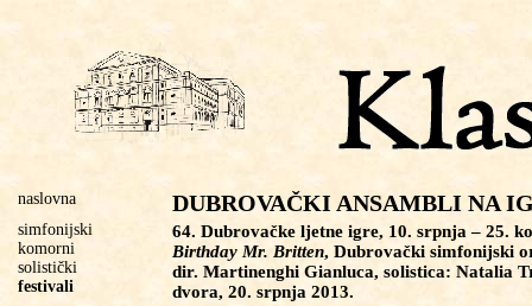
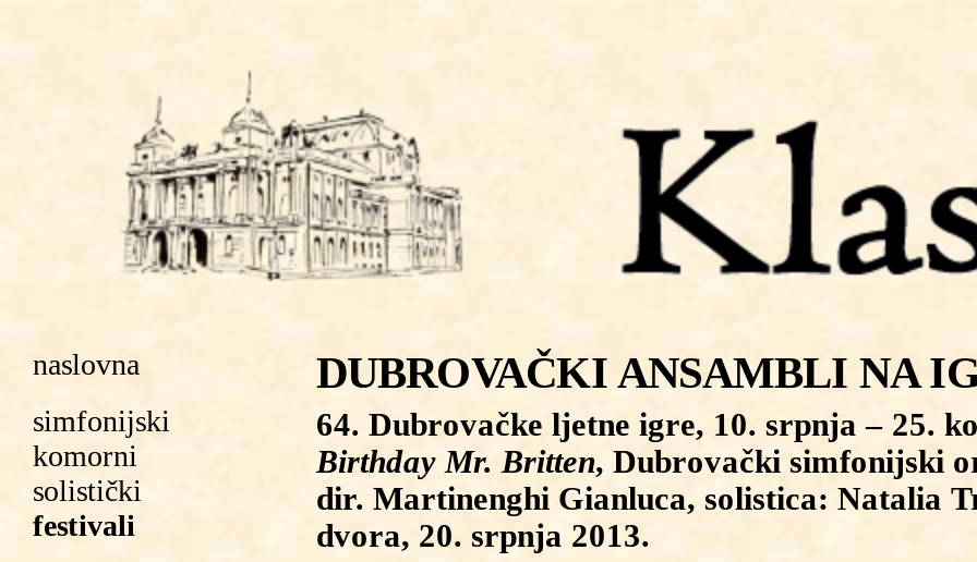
- [image]
+ [image]
